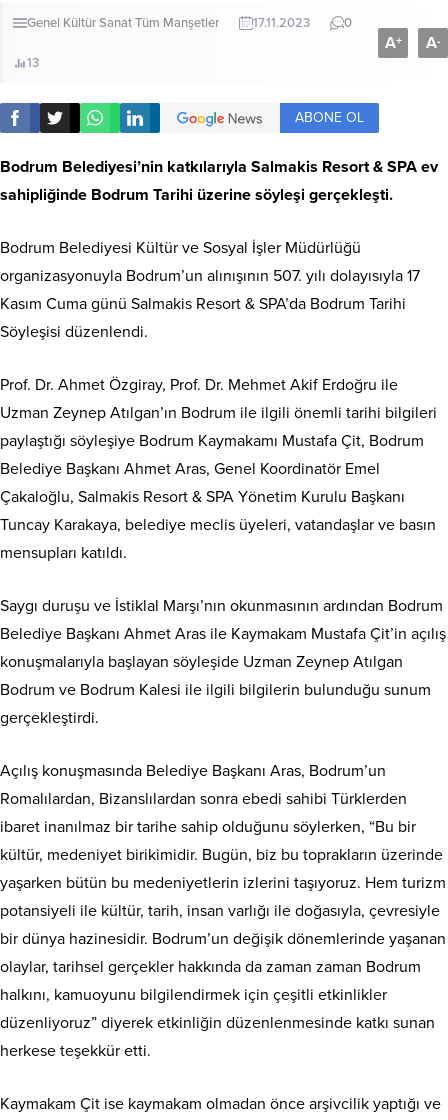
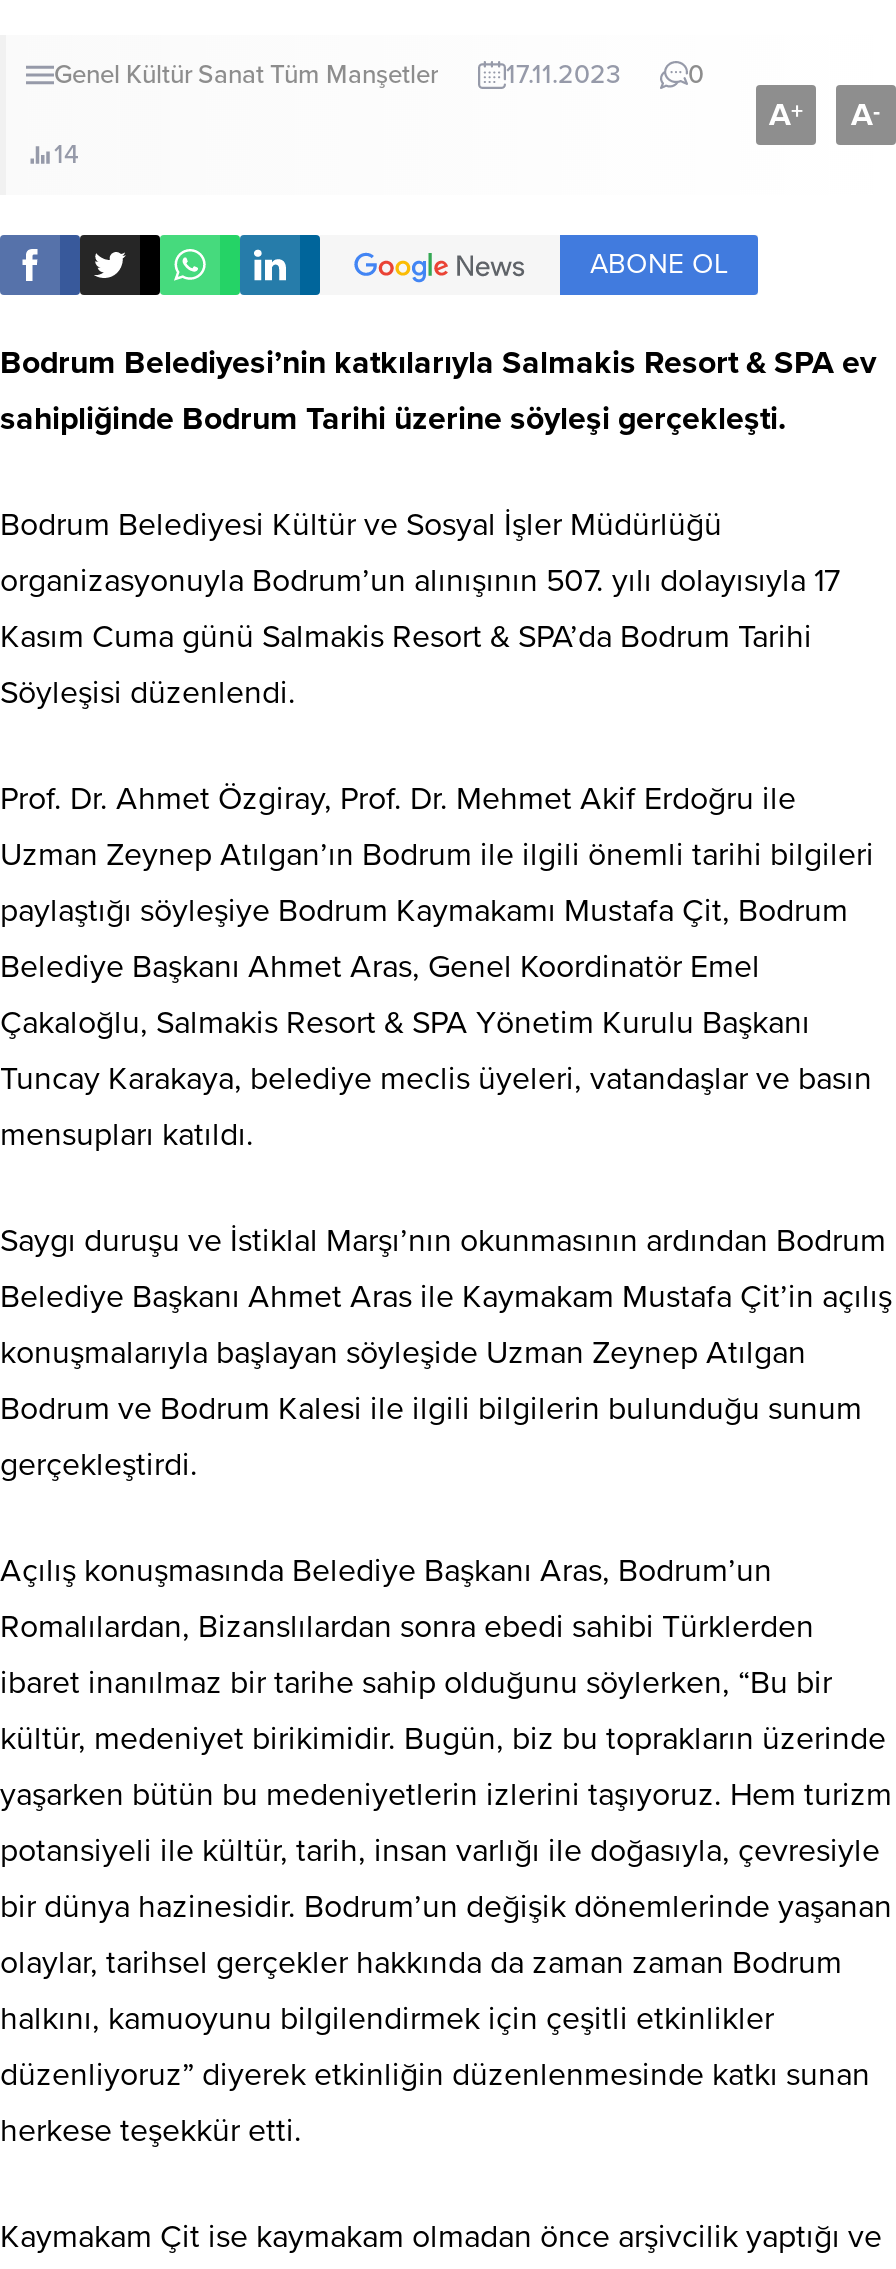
- 13
+ 14
